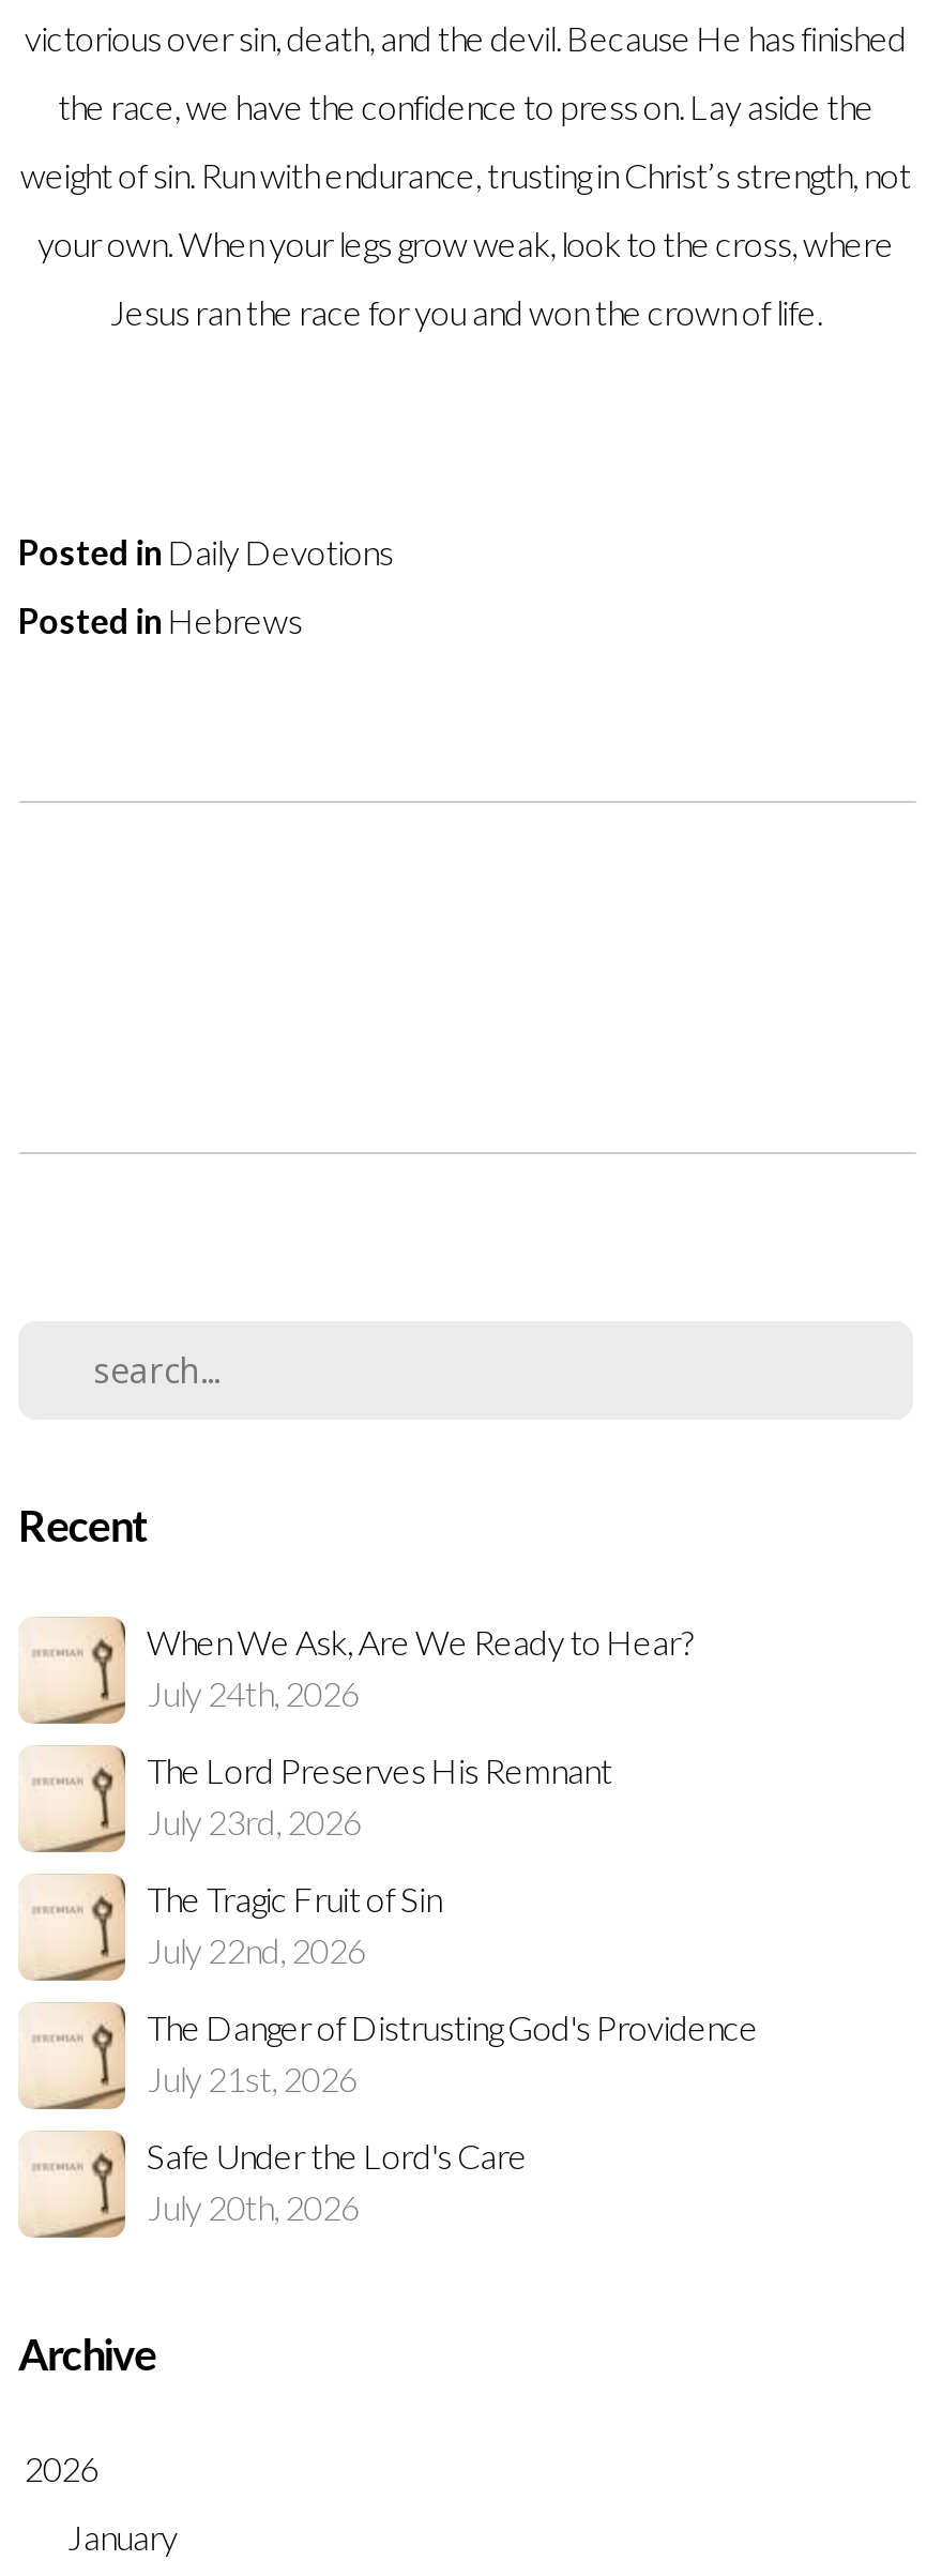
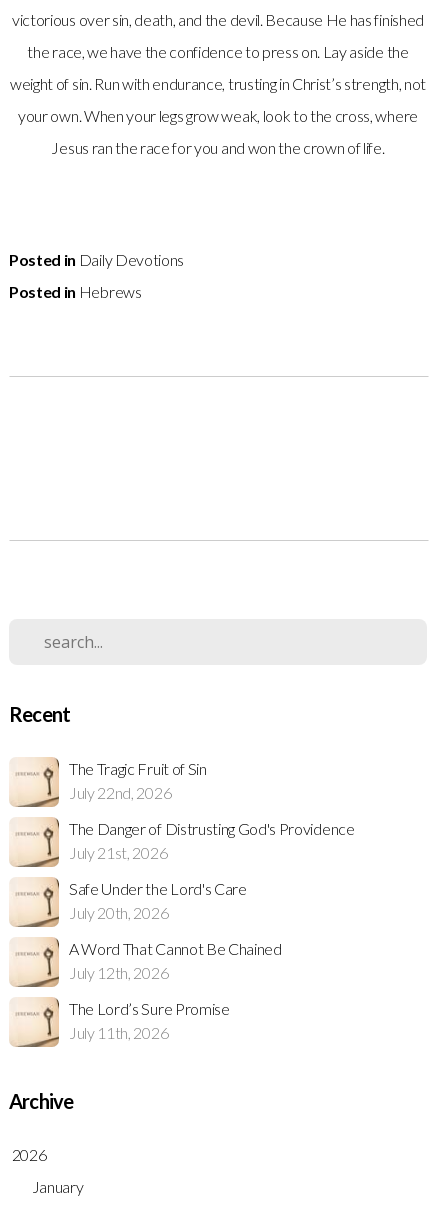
- When We Ask, Are We Ready to Hear?
- July 24th, 2026
- The Lord Preserves His Remnant
- July 23rd, 2026

moved up: [image] | The Tragic Fruit of Sin | July 22nd, 2026 | The Danger of Distrusting God's Providence | July 21st, 2026 | Safe Under the Lord's Care | July 20th, 2026

+ A Word That Cannot Be Chained
+ July 12th, 2026
+ The Lord’s Sure Promise
+ July 11th, 2026
